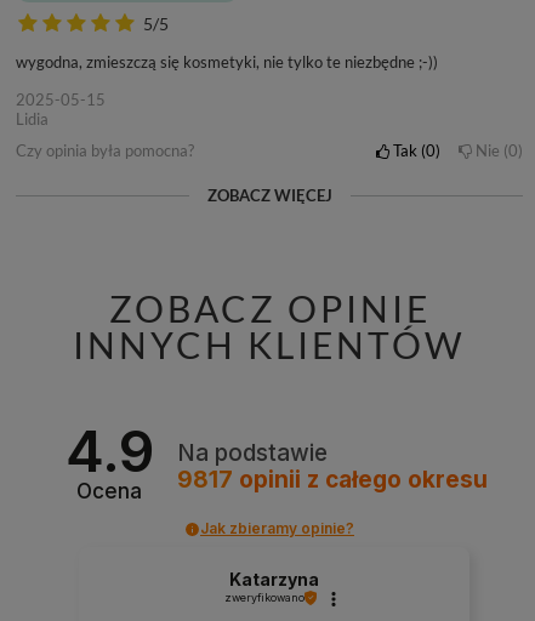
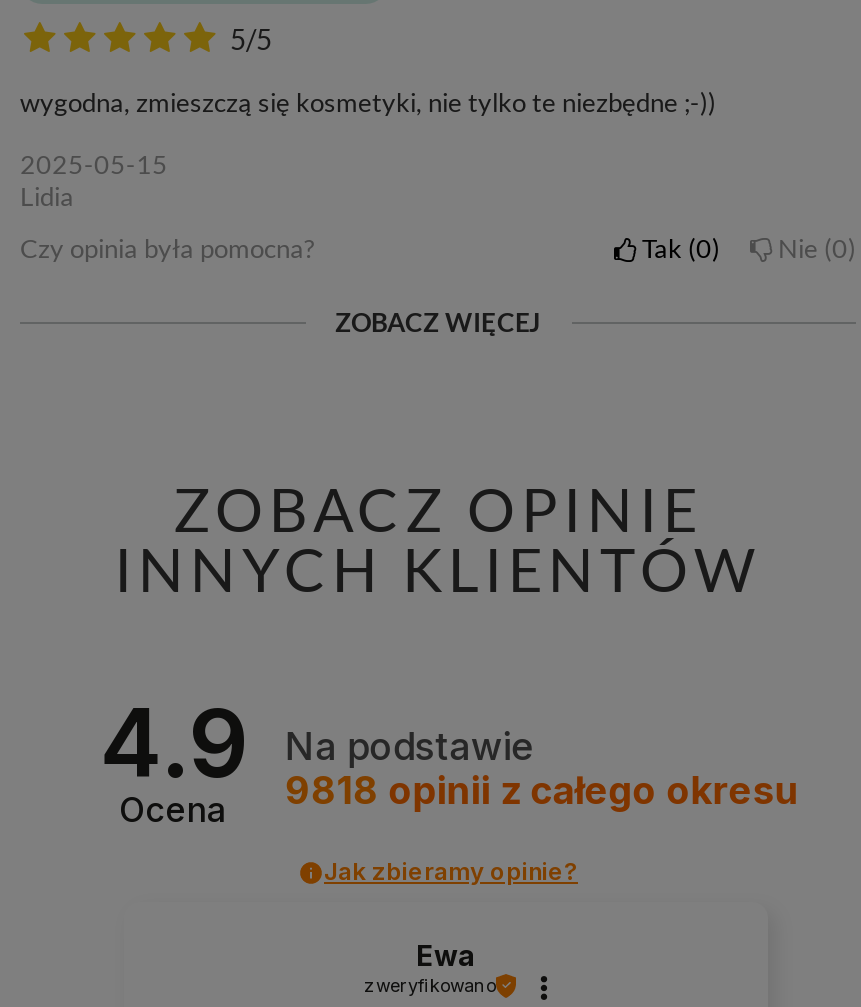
- 9817 opinii z całego okresu
+ 9818 opinii z całego okresu

- Katarzyna
+ Ewa
